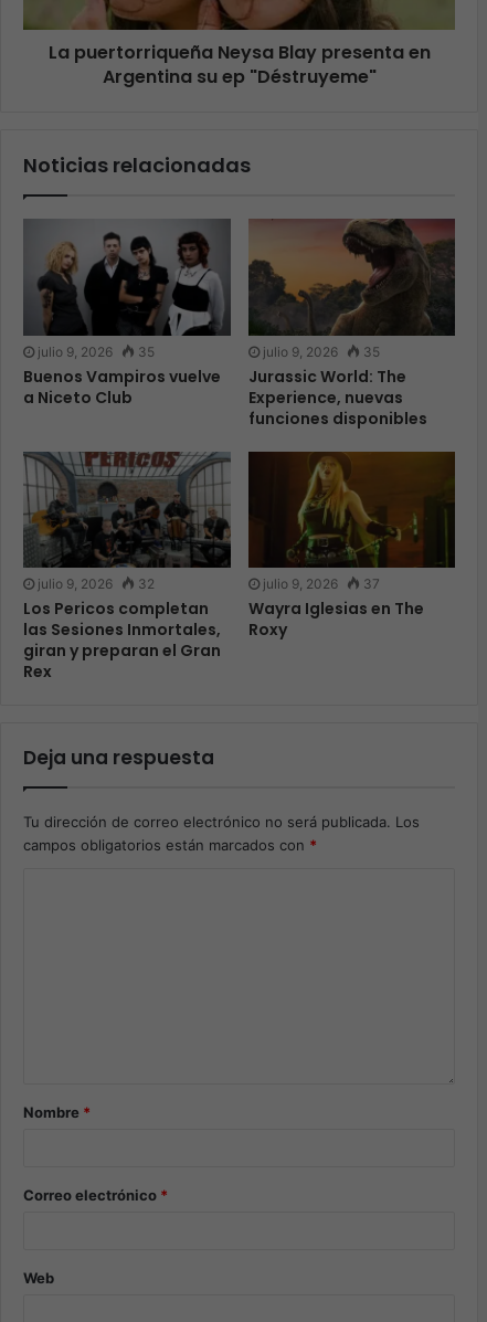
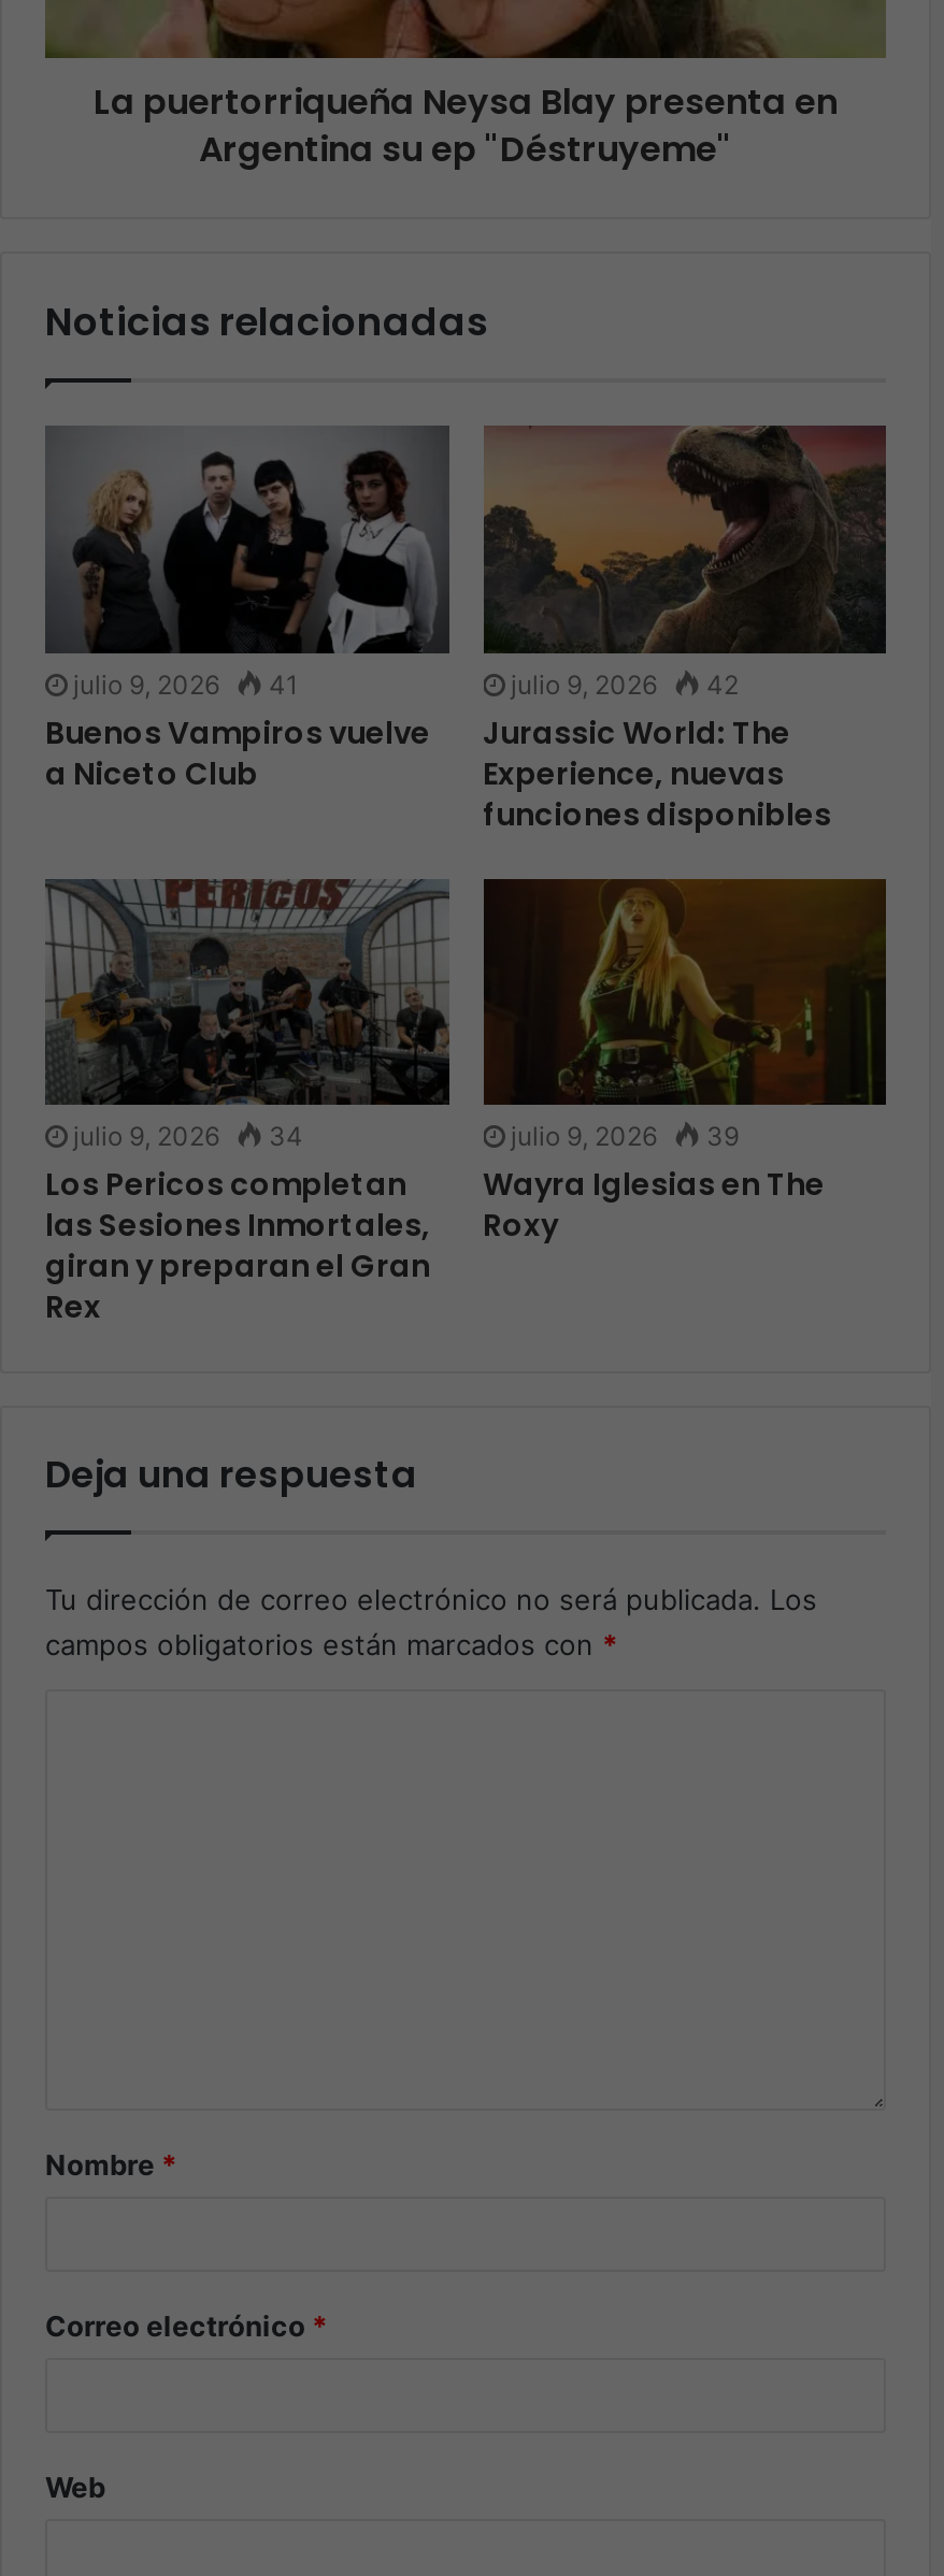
- julio 9, 2026 35
+ julio 9, 2026 41

- julio 9, 2026 35
+ julio 9, 2026 42

- julio 9, 2026 32
+ julio 9, 2026 34

- julio 9, 2026 37
+ julio 9, 2026 39
